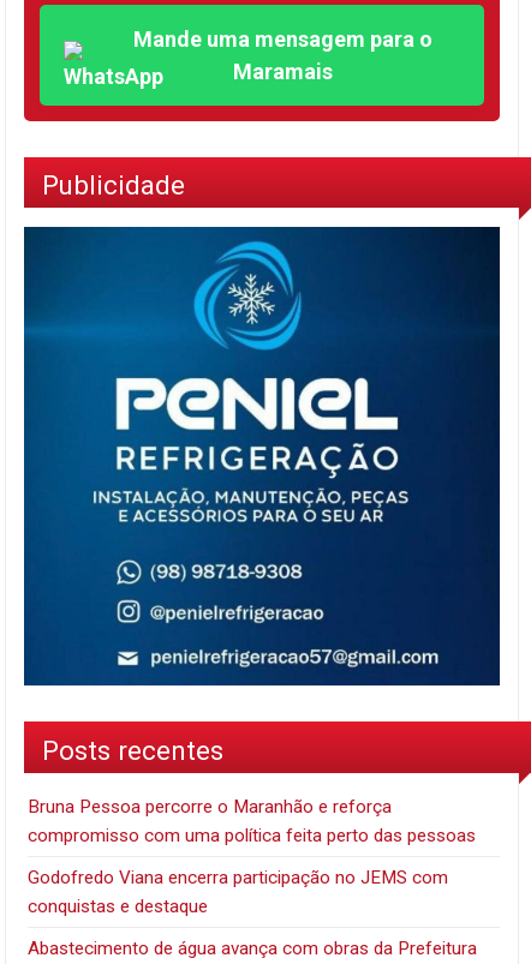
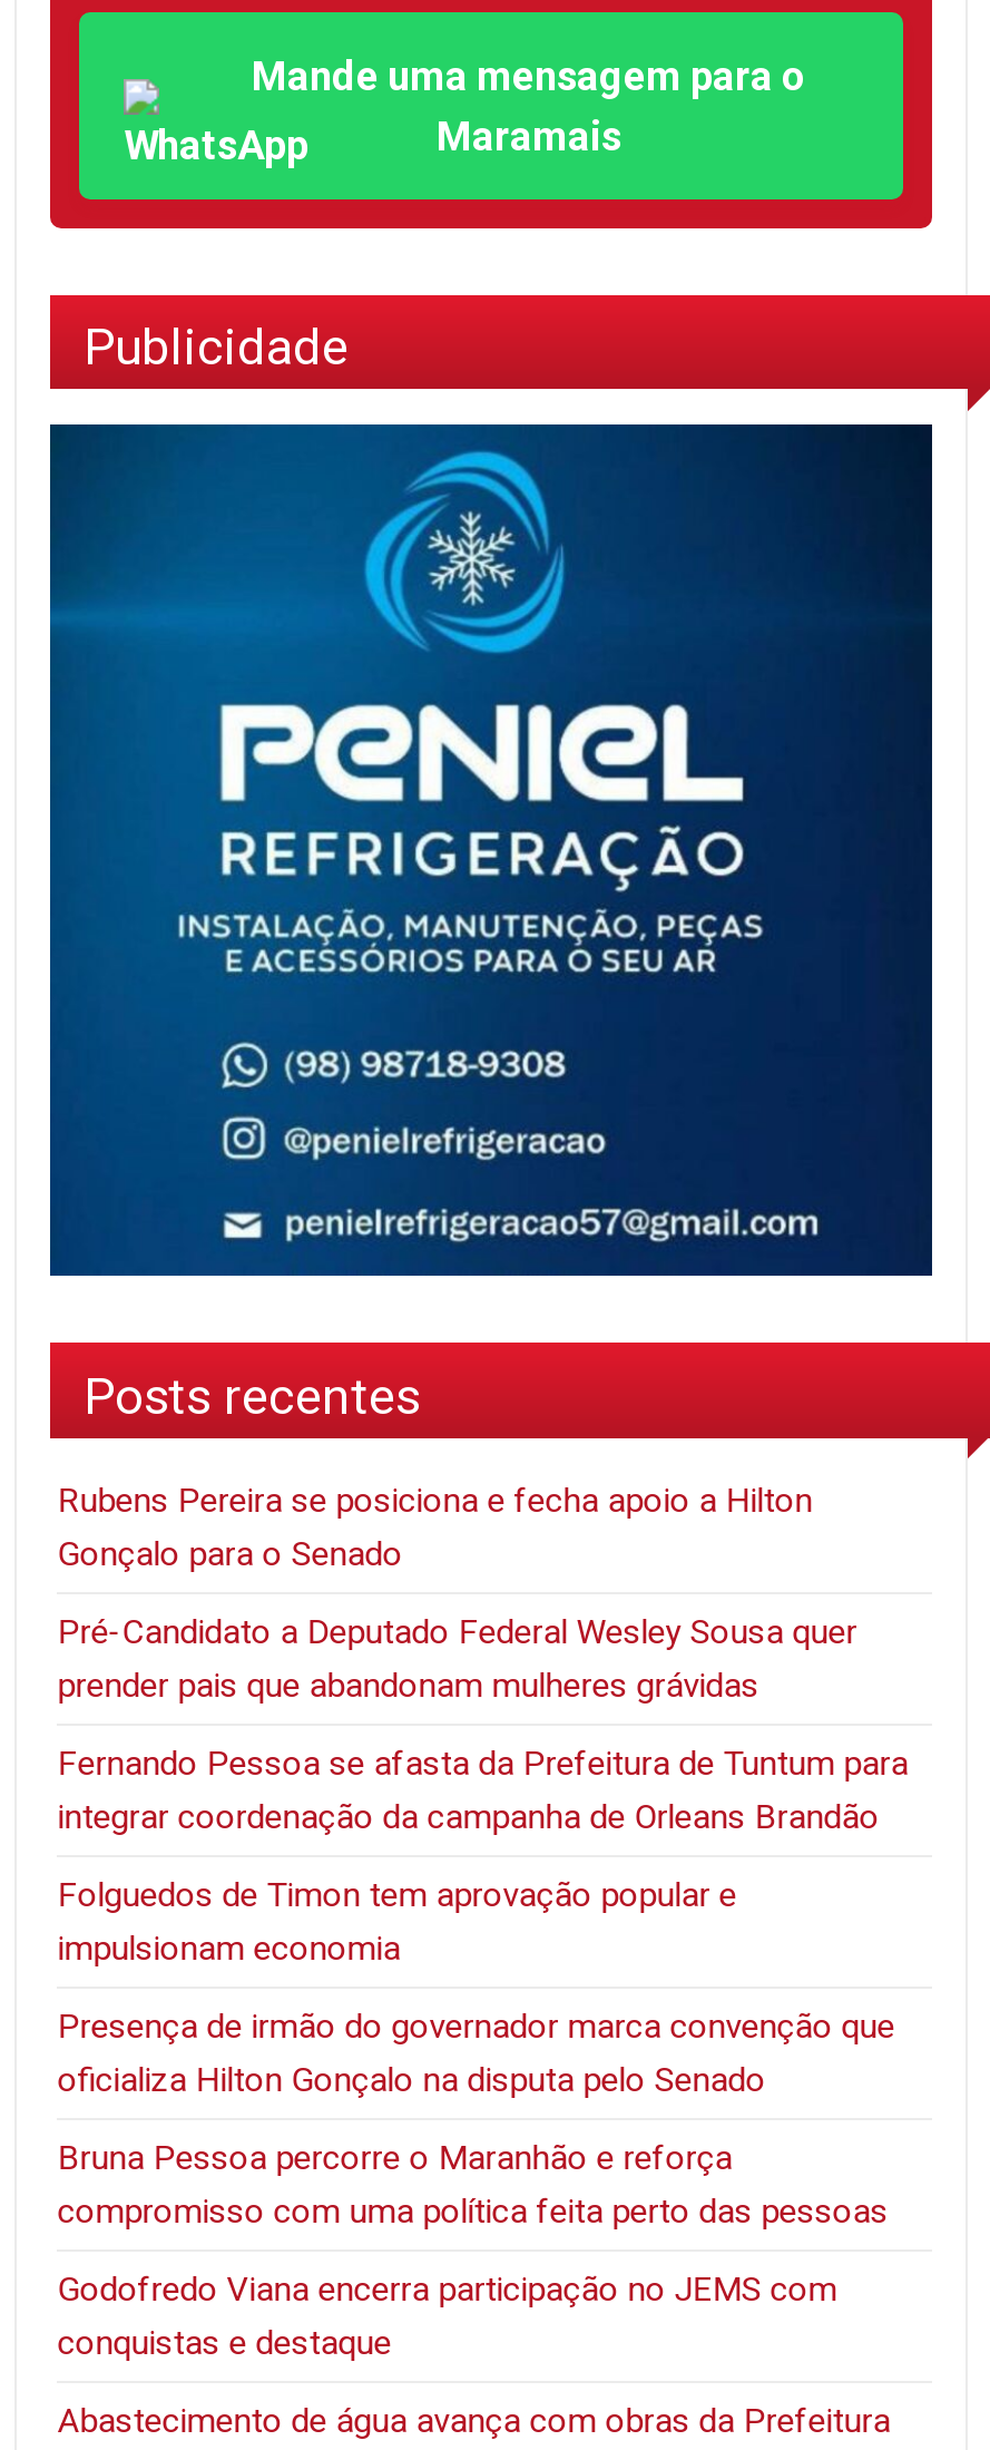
+ Rubens Pereira se posiciona e fecha apoio a Hilton
+ Gonçalo para o Senado
+ Pré-Candidato a Deputado Federal Wesley Sousa quer
+ prender pais que abandonam mulheres grávidas
+ Fernando Pessoa se afasta da Prefeitura de Tuntum para
+ integrar coordenação da campanha de Orleans Brandão
+ Folguedos de Timon tem aprovação popular e
+ impulsionam economia
+ Presença de irmão do governador marca convenção que
+ oficializa Hilton Gonçalo na disputa pelo Senado
